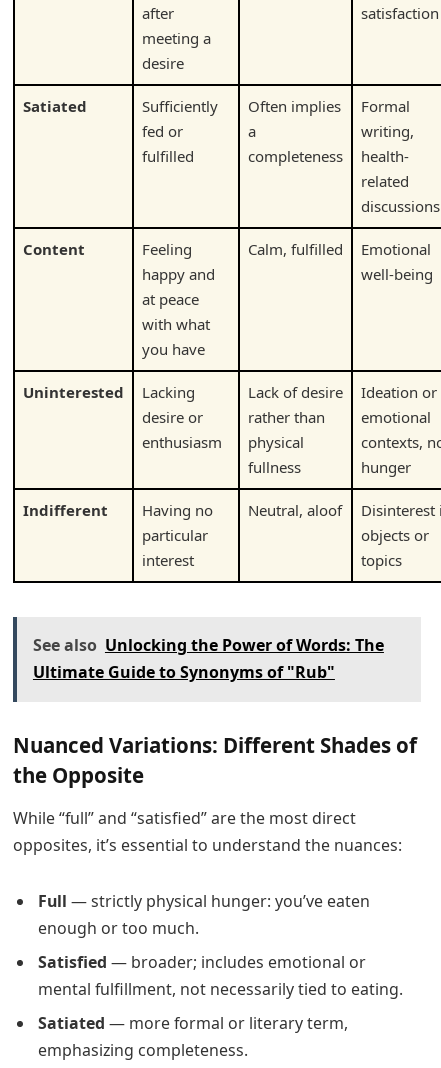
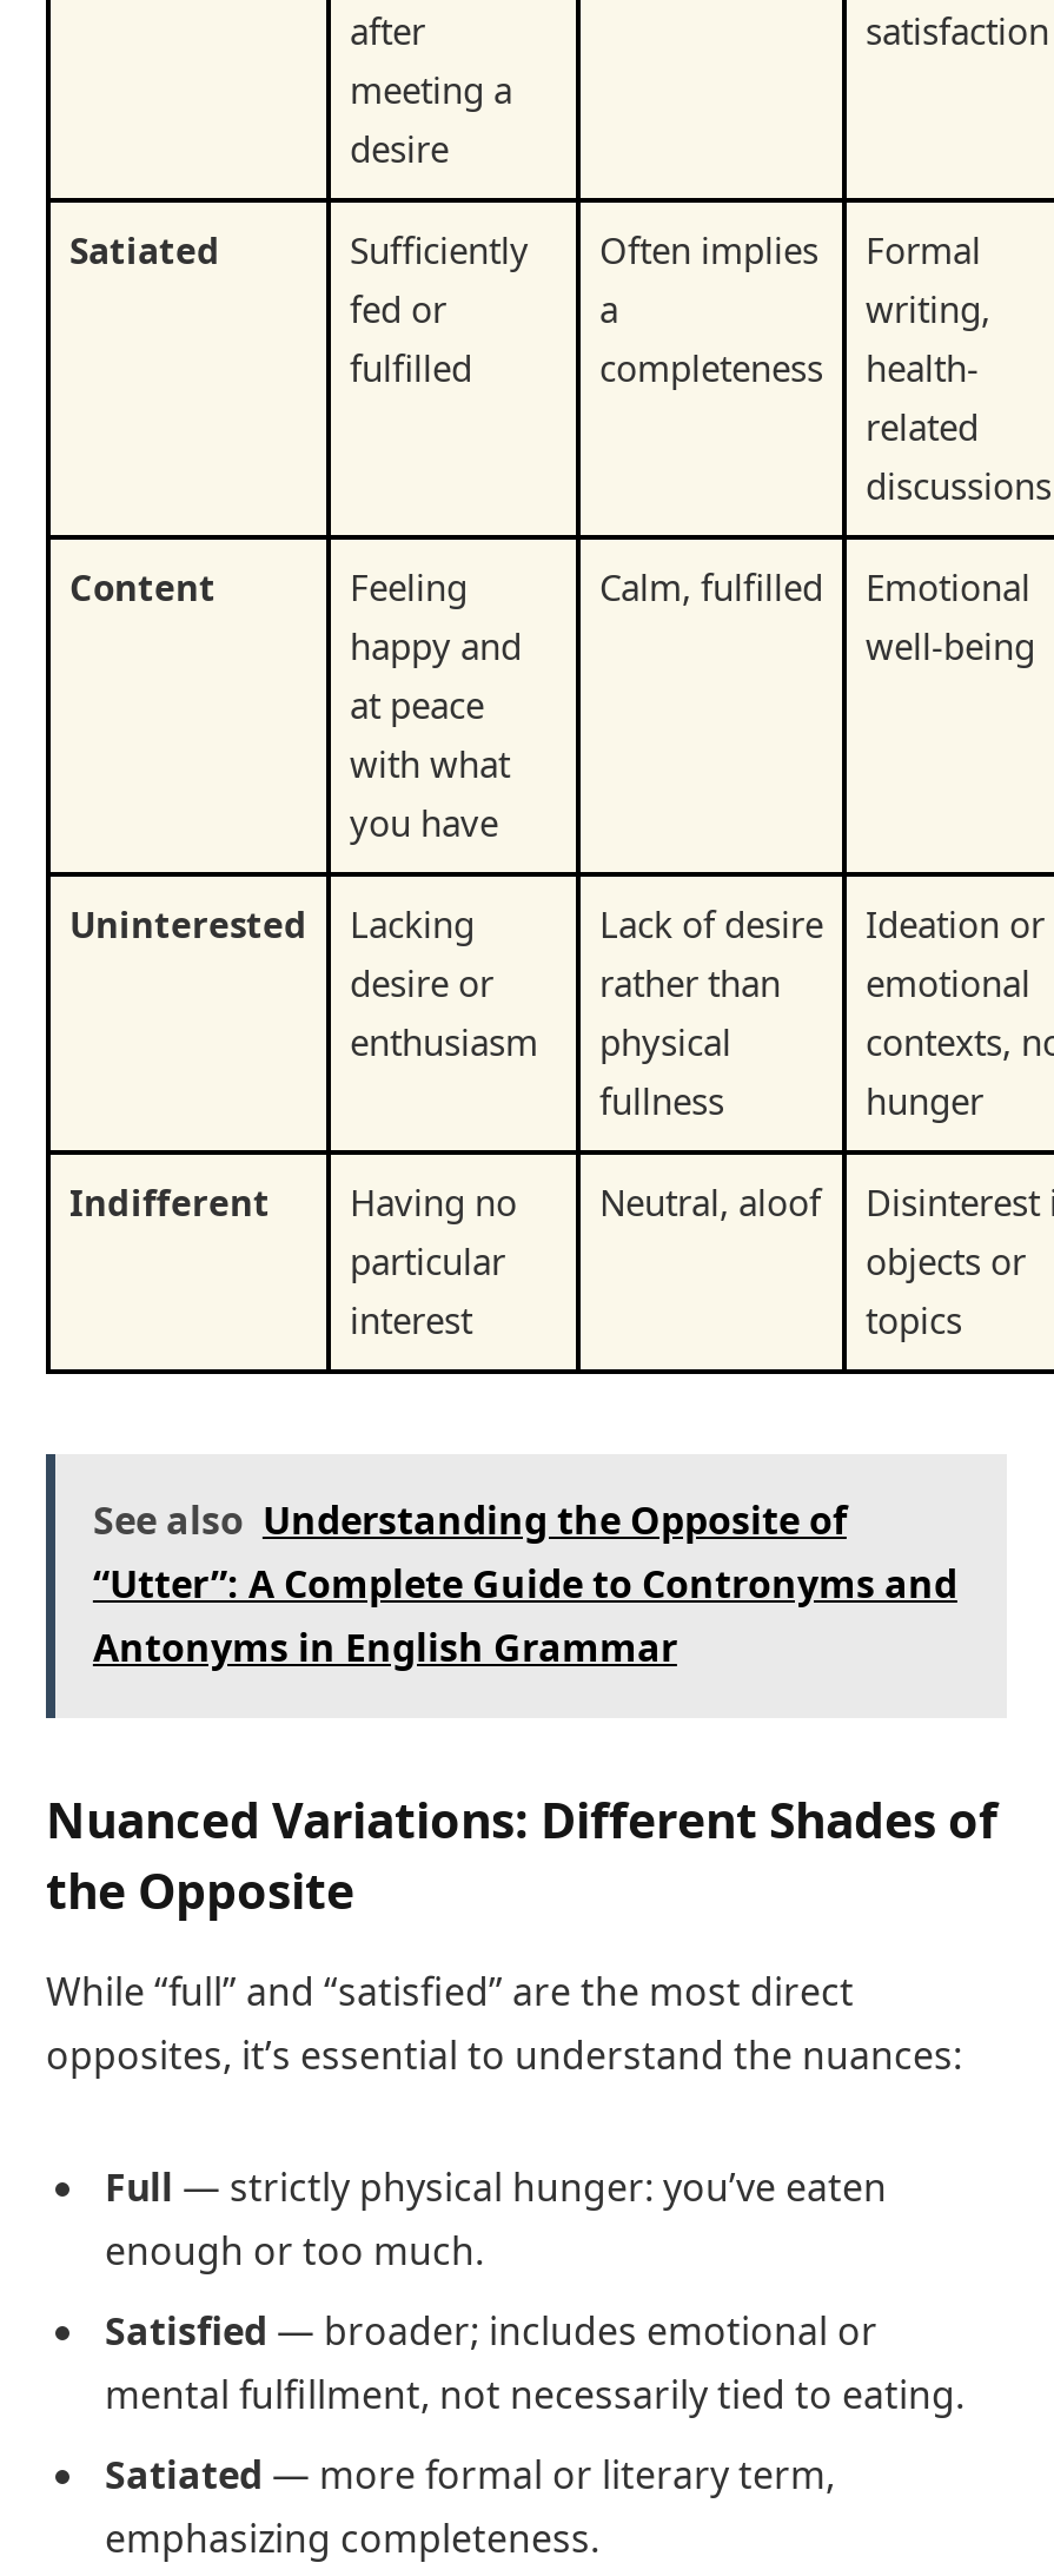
- See also Unlocking the Power of Words: The
- Ultimate Guide to Synonyms of "Rub"
+ See also Understanding the Opposite of
+ “Utter”: A Complete Guide to Contronyms and
+ Antonyms in English Grammar
